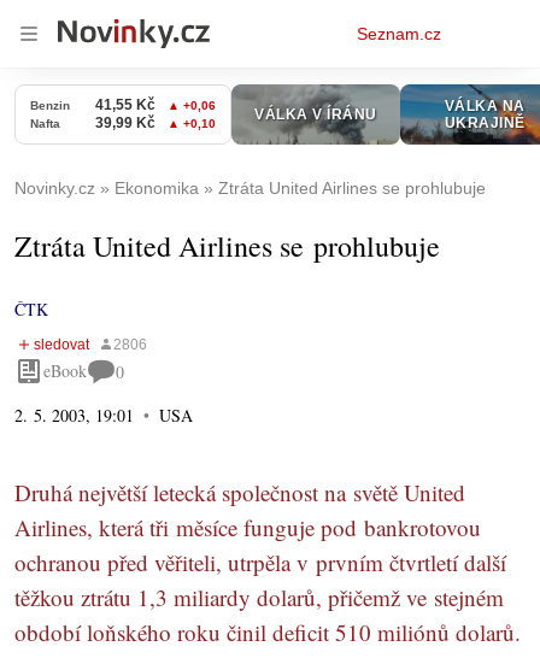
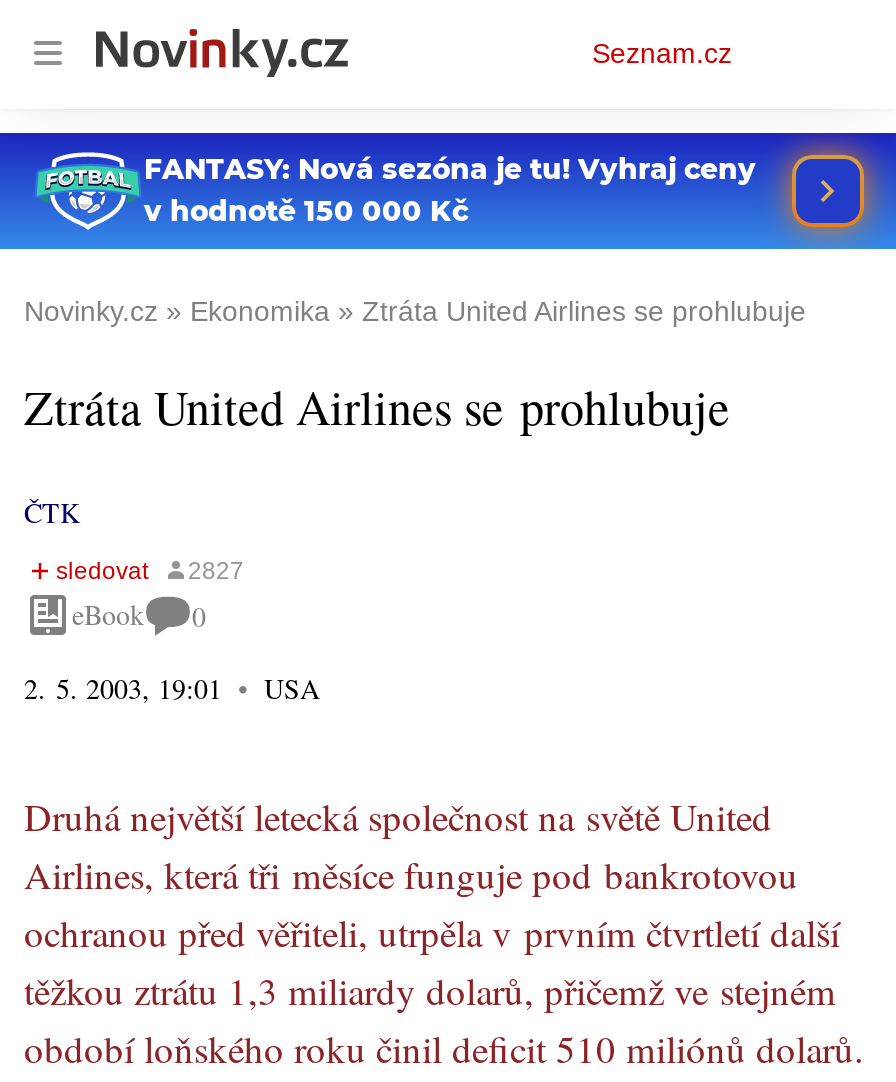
- [image]
+ [image]
